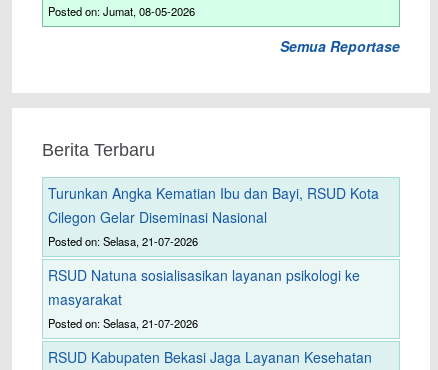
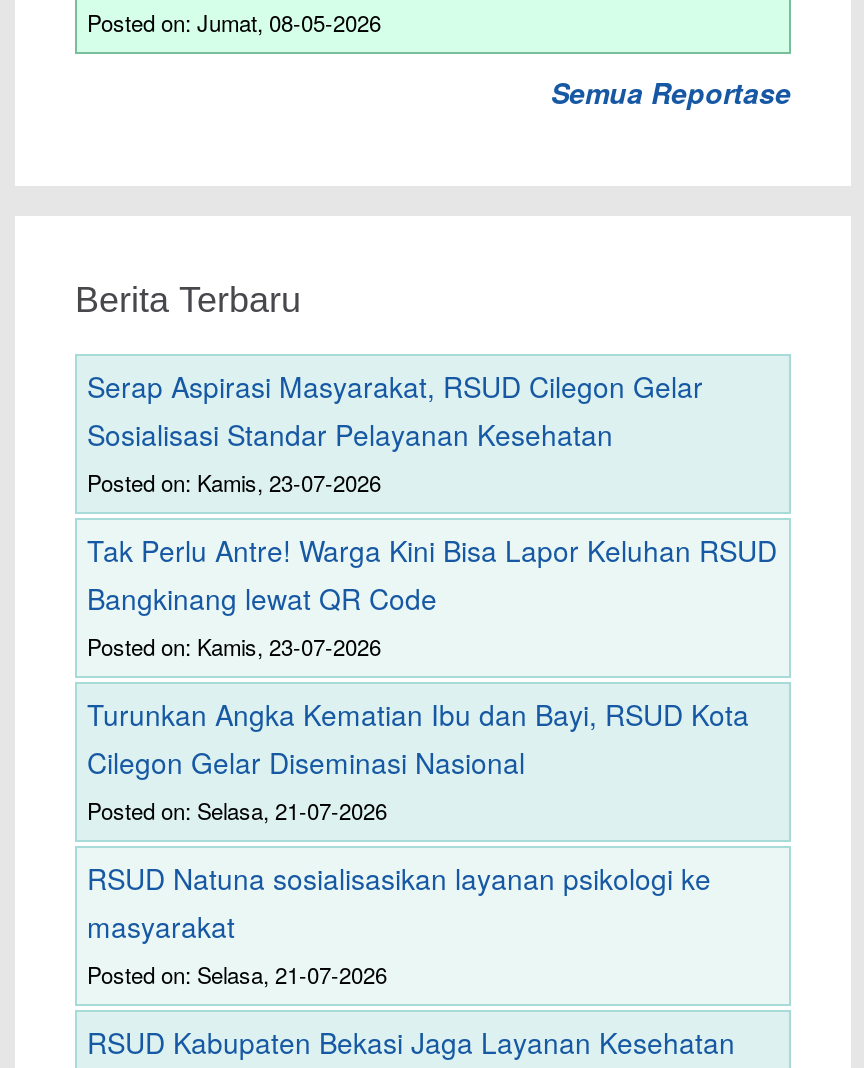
+ Serap Aspirasi Masyarakat, RSUD Cilegon Gelar
+ Sosialisasi Standar Pelayanan Kesehatan
+ Posted on: Kamis, 23-07-2026
+ Tak Perlu Antre! Warga Kini Bisa Lapor Keluhan RSUD
+ Bangkinang lewat QR Code
+ Posted on: Kamis, 23-07-2026
